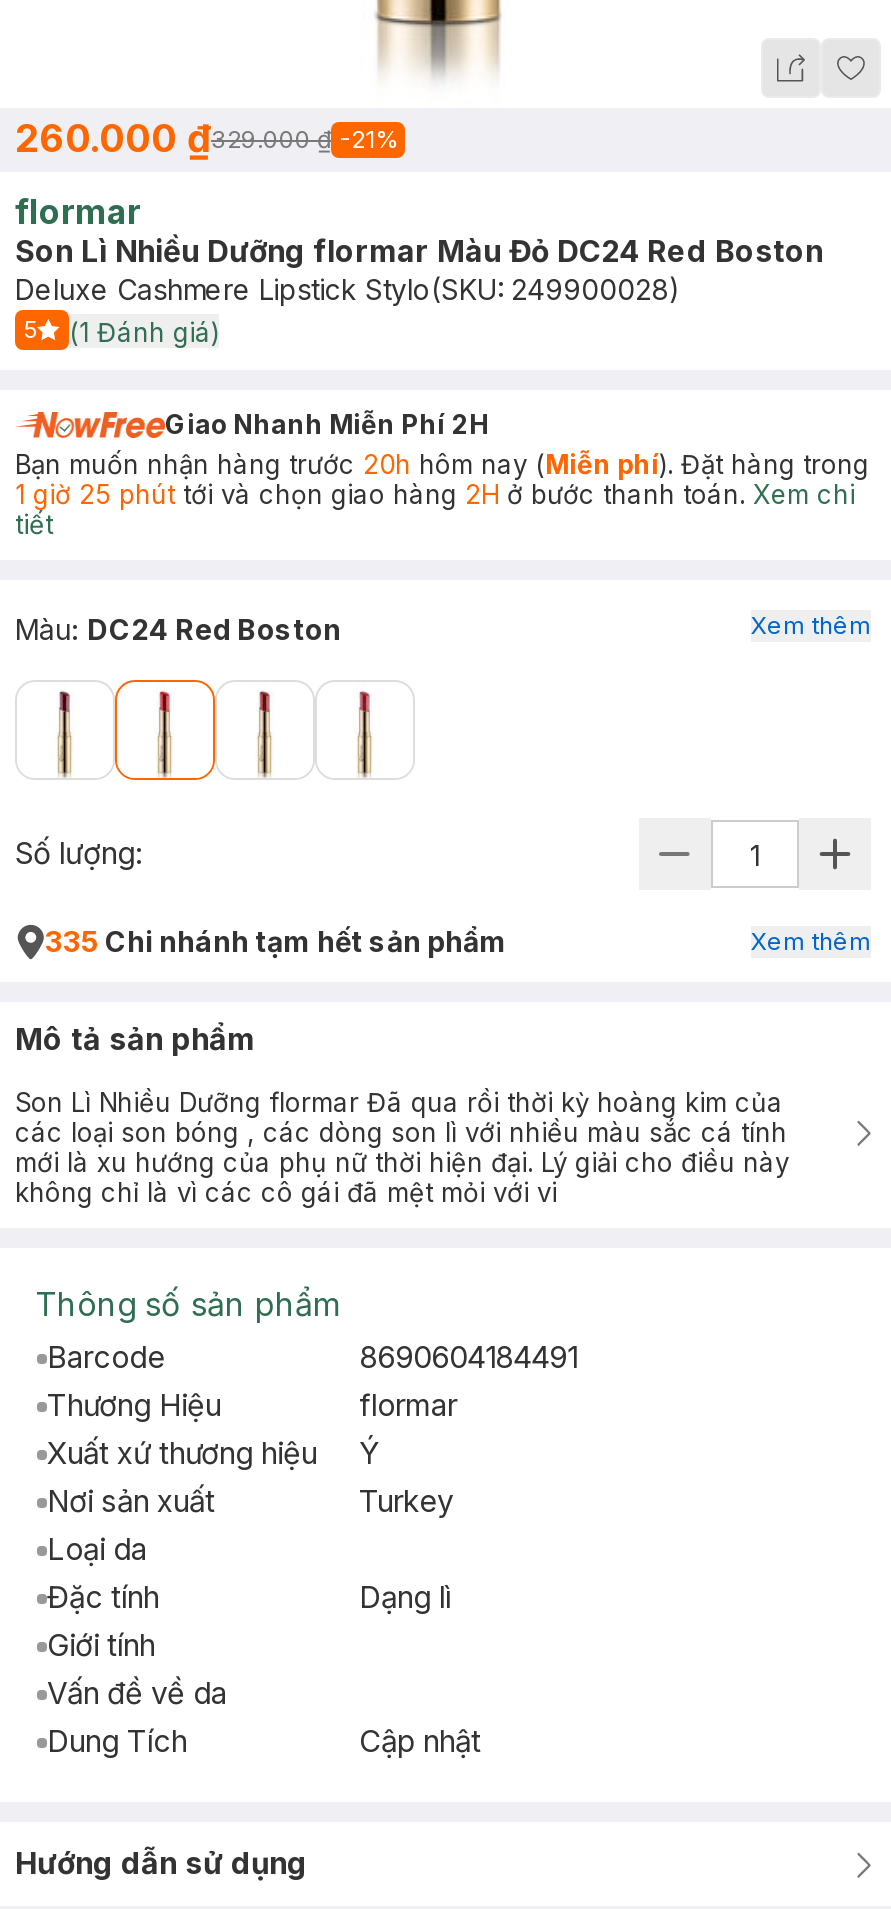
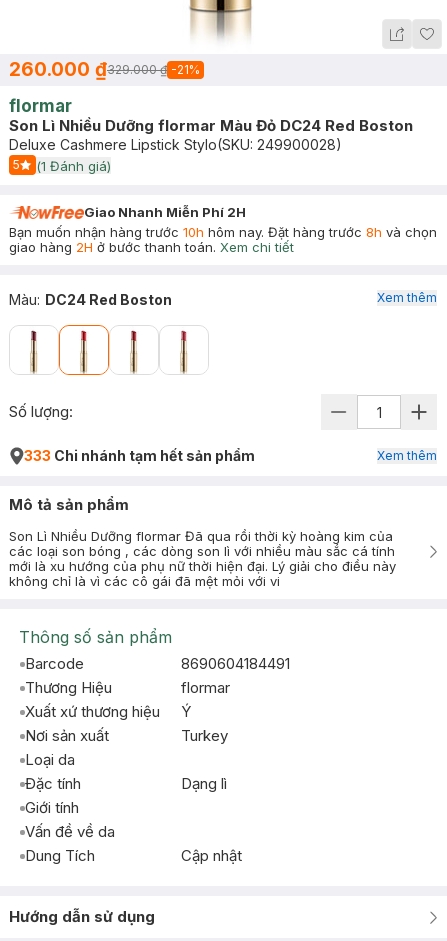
- Bạn muốn nhận hàng trước 20h hôm nay (Miễn phí). Đặt hàng trong
- 1 giờ 25 phút tới và chọn giao hàng 2H ở bước thanh toán. Xem chi
- tiết
+ Bạn muốn nhận hàng trước 10h hôm nay. Đặt hàng trước 8h và chọn
+ giao hàng 2H ở bước thanh toán. Xem chi tiết

- 335 Chi nhánh tạm hết sản phẩm
+ 333 Chi nhánh tạm hết sản phẩm
